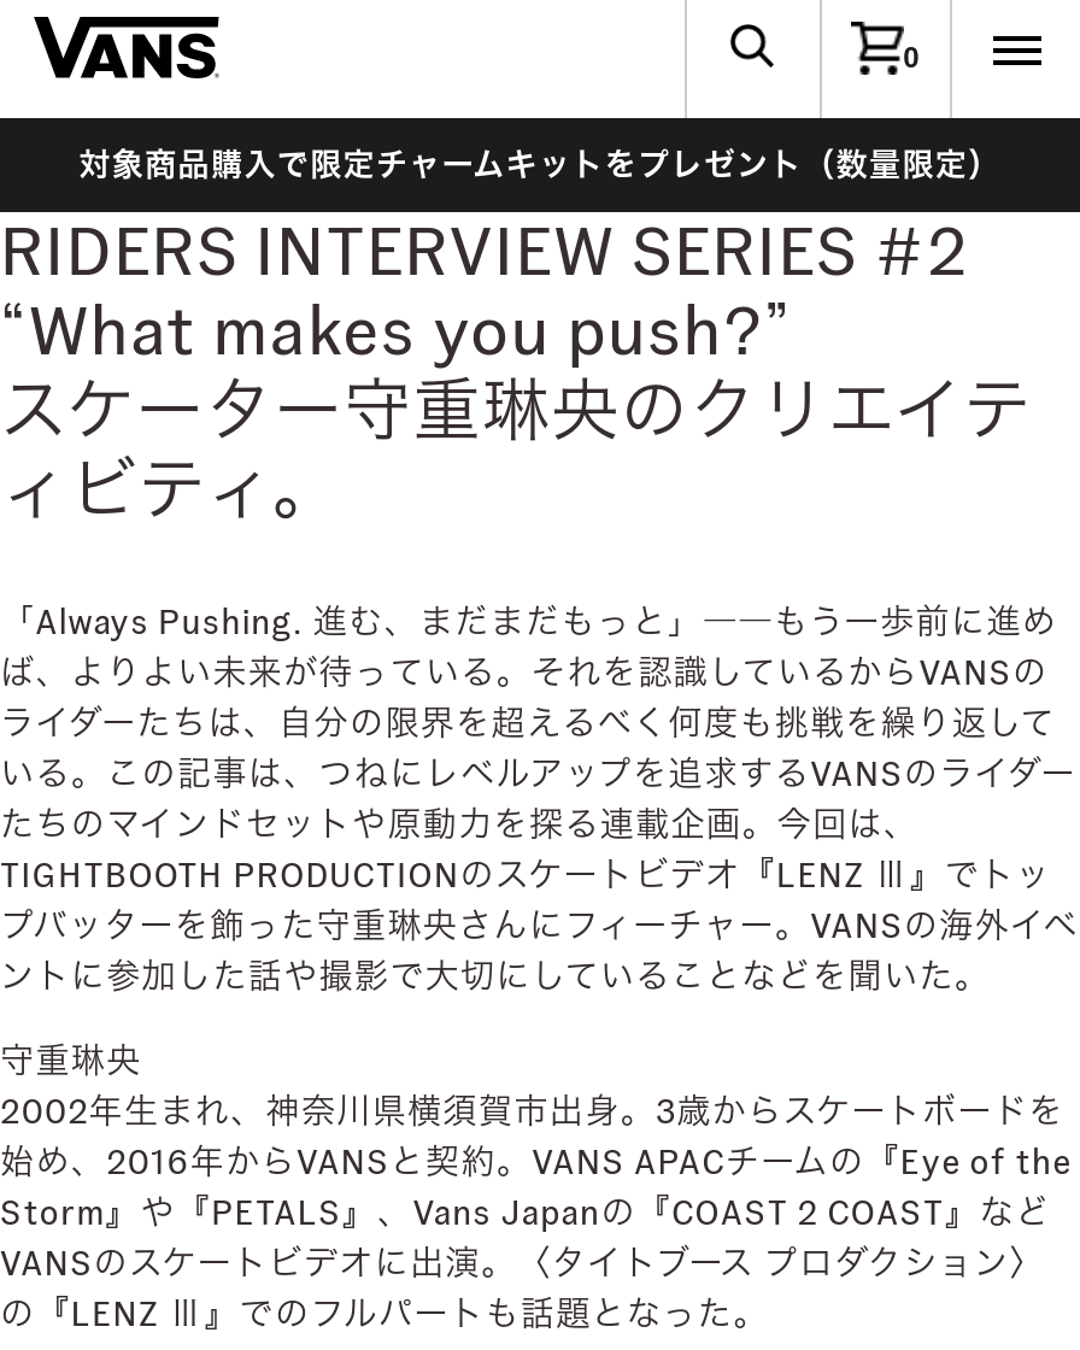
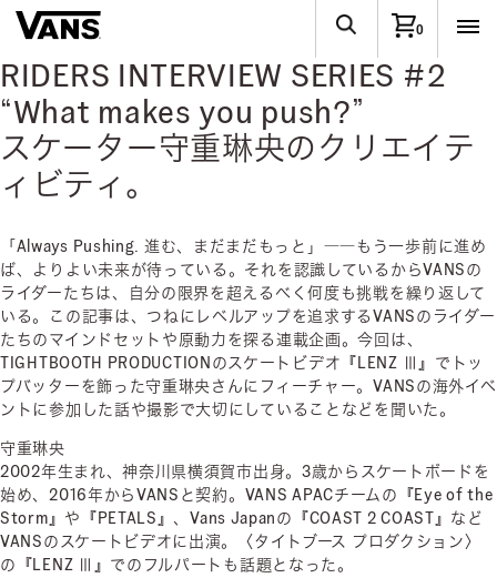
- 対象商品購入で限定チャームキットをプレゼント（数量限定）
